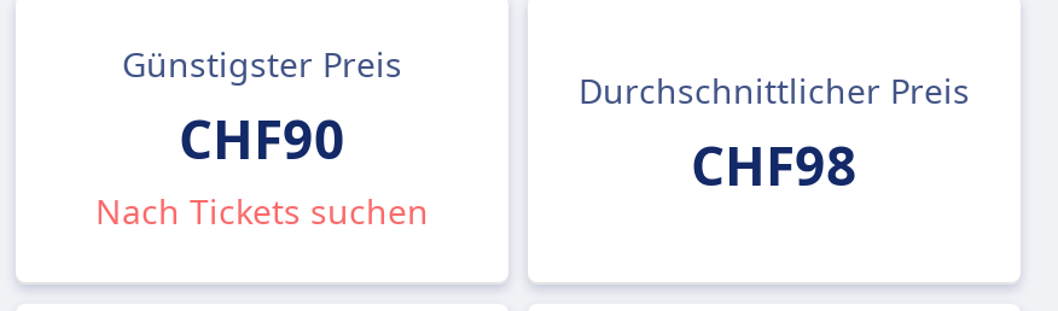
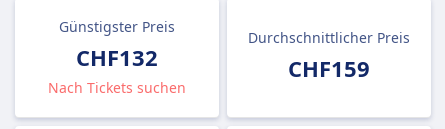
- CHF90
+ CHF132

- CHF98
+ CHF159
